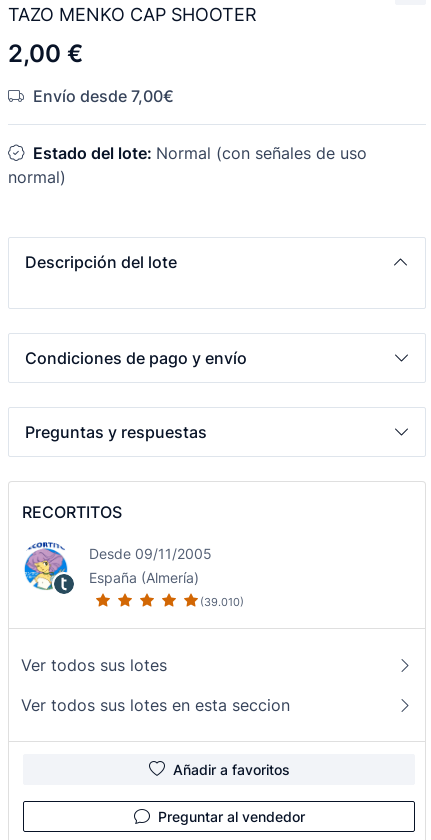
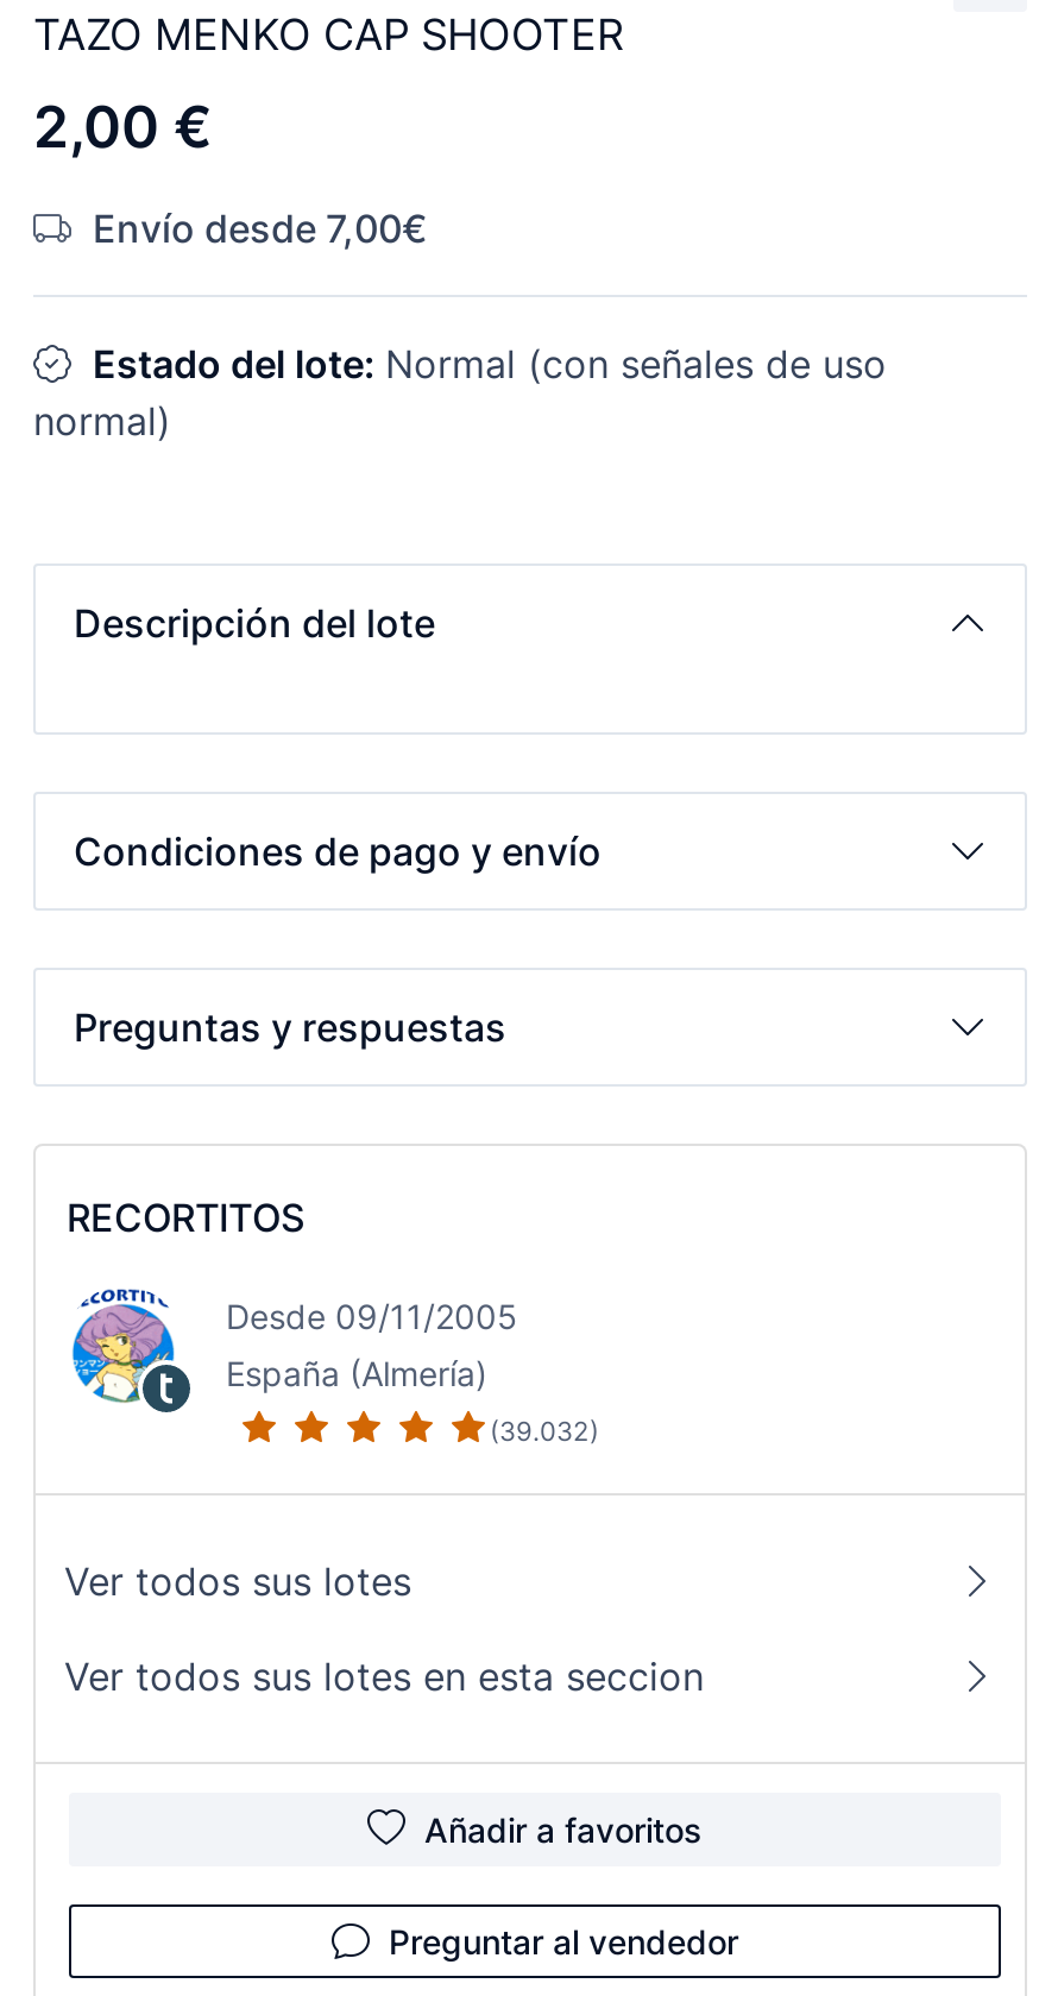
- (39.010)
+ (39.032)
